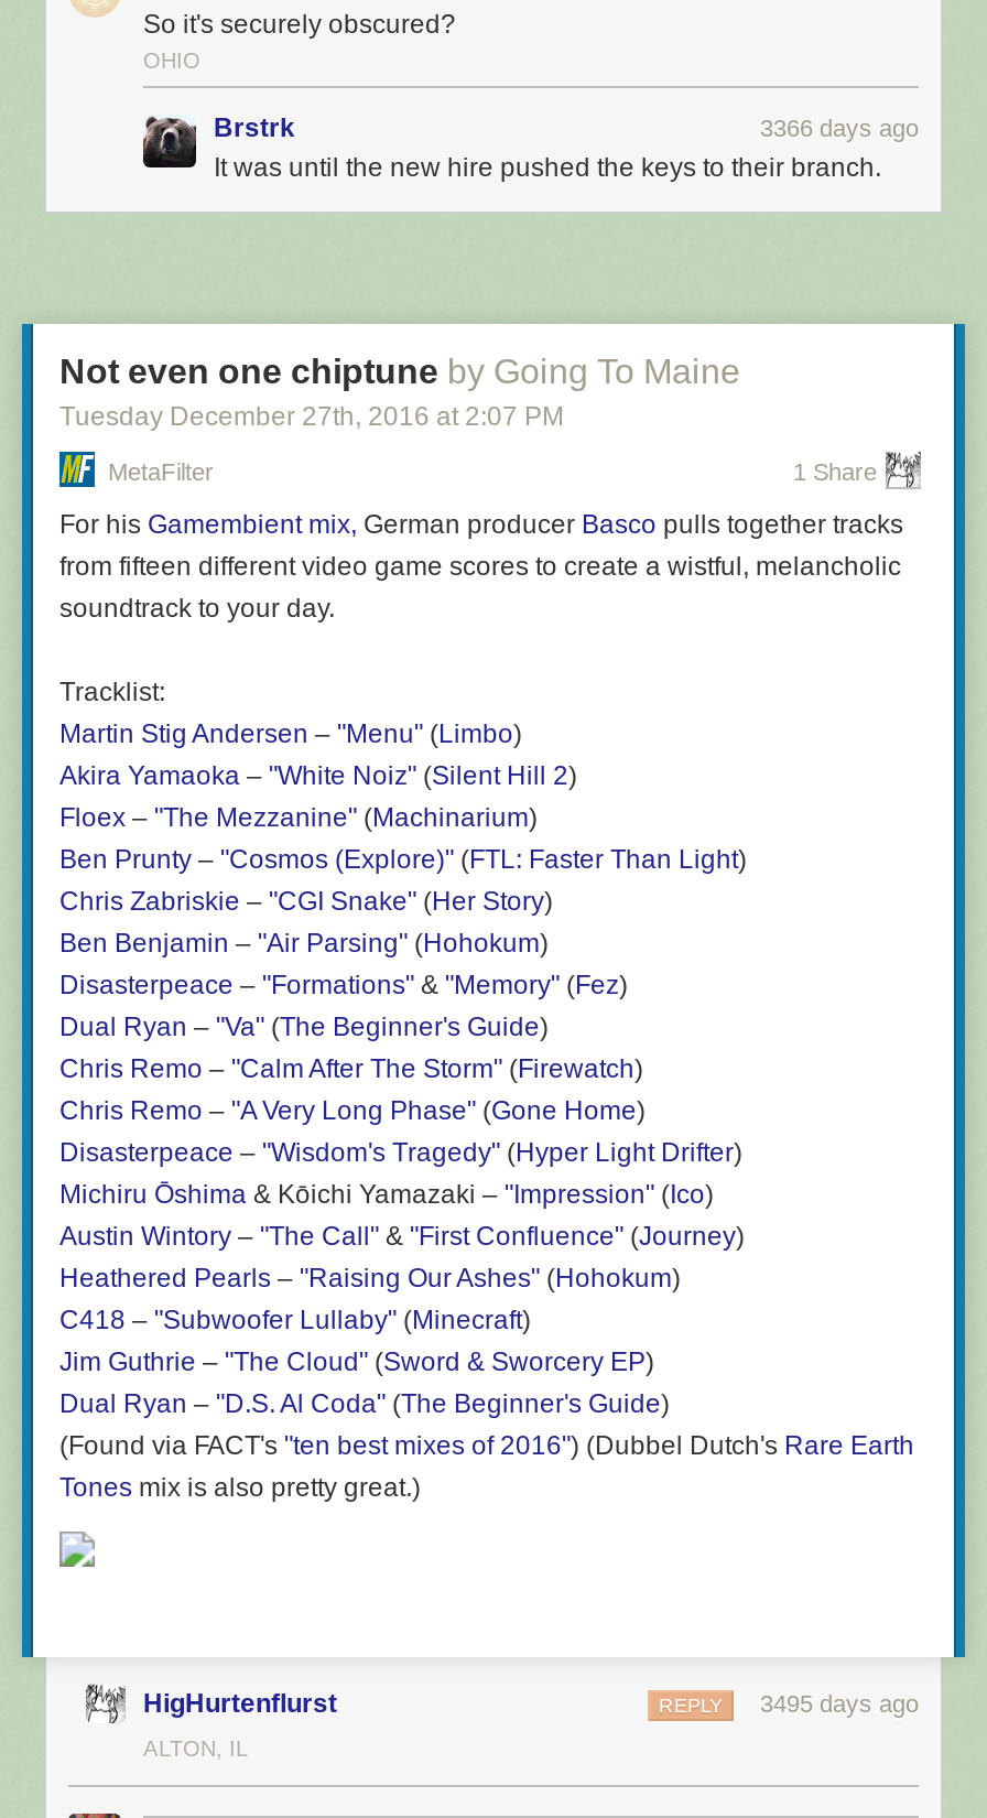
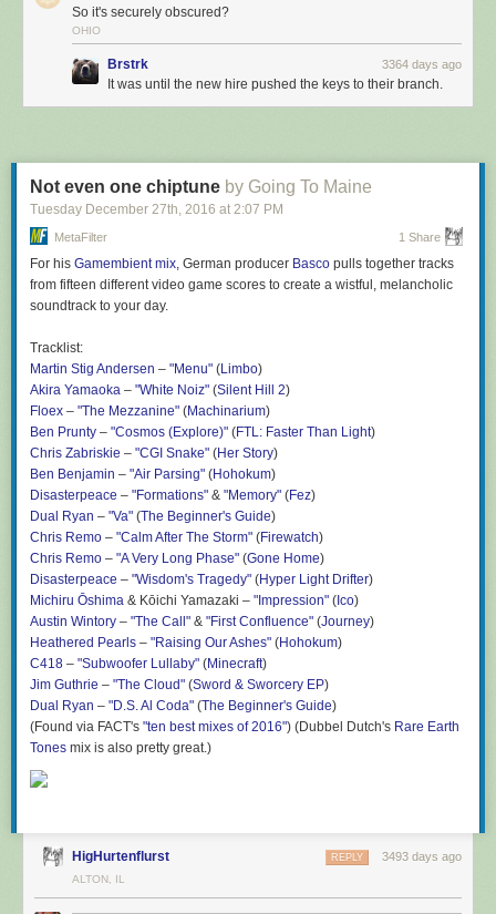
- 3366 days ago
+ 3364 days ago

- REPLY 3495 days ago
+ REPLY 3493 days ago
